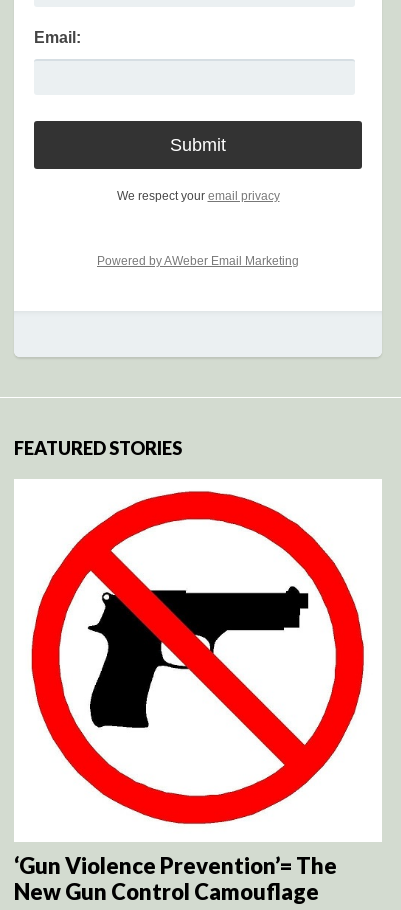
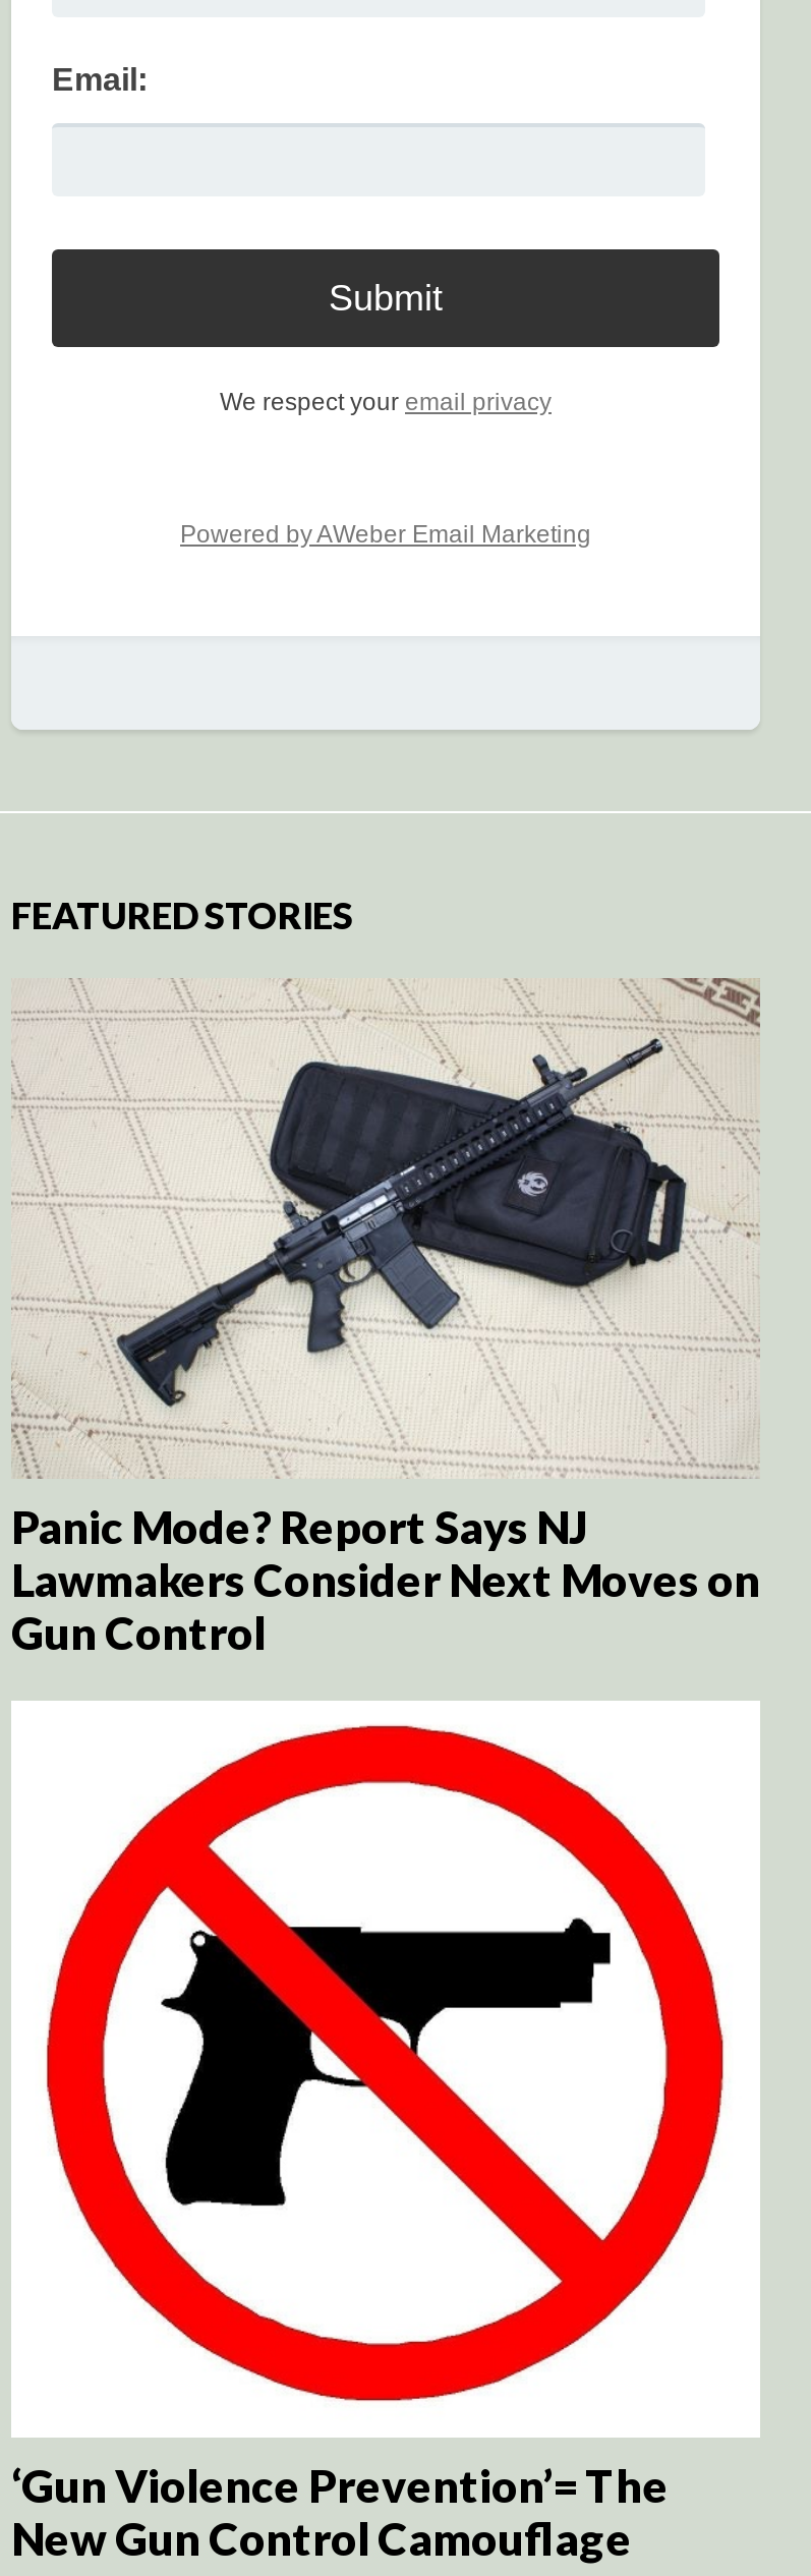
+ [image]
+ Panic Mode? Report Says NJ
+ Lawmakers Consider Next Moves on
+ Gun Control
